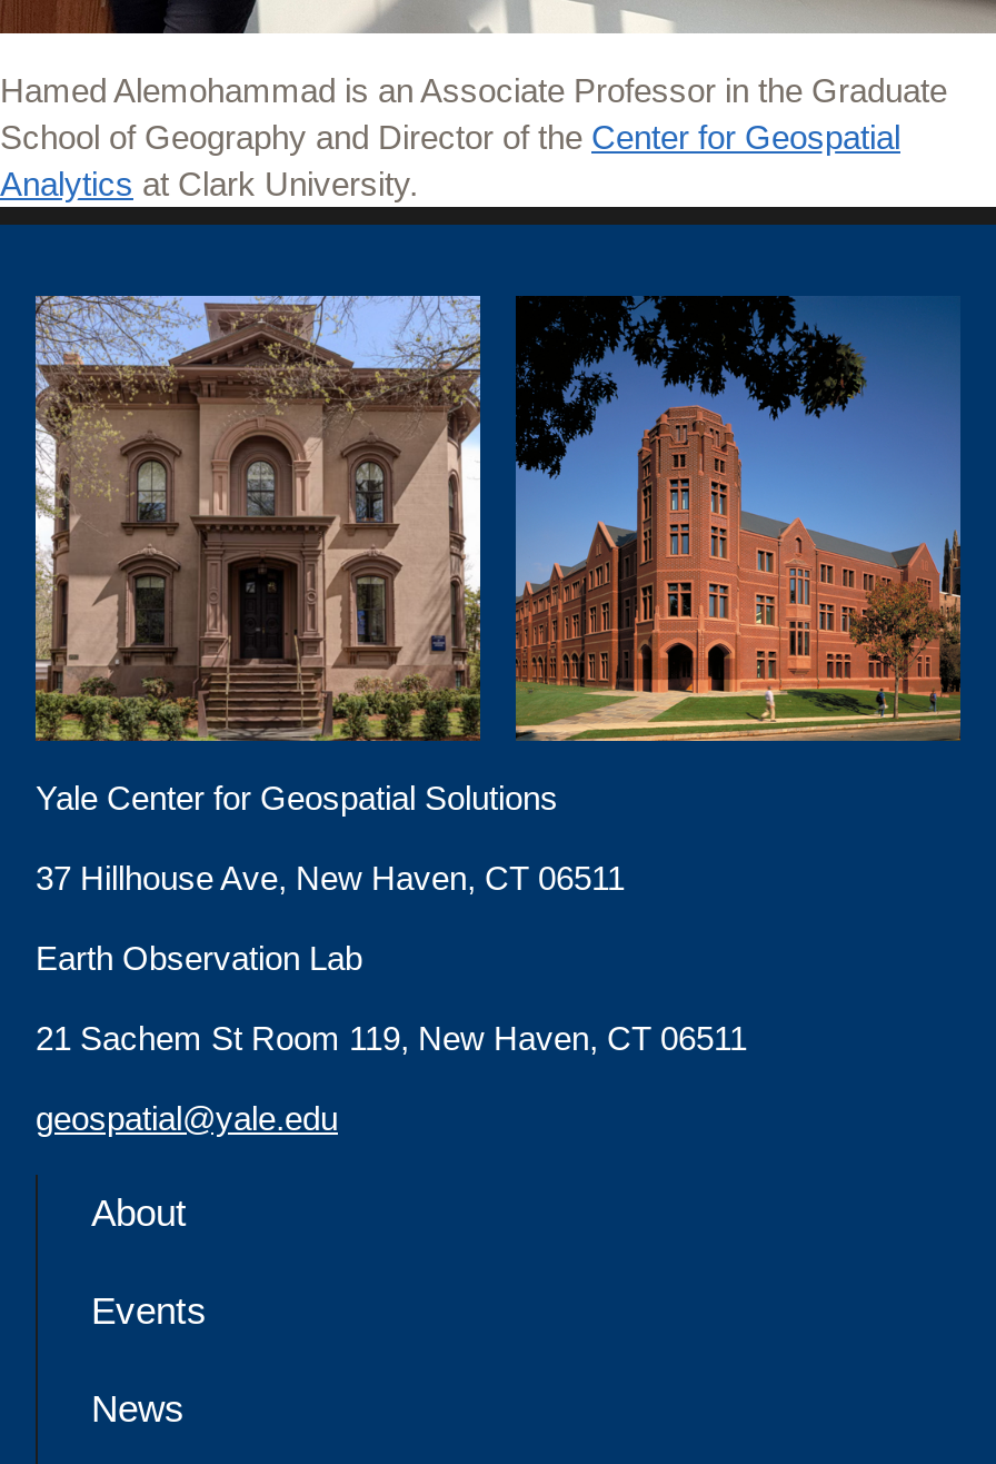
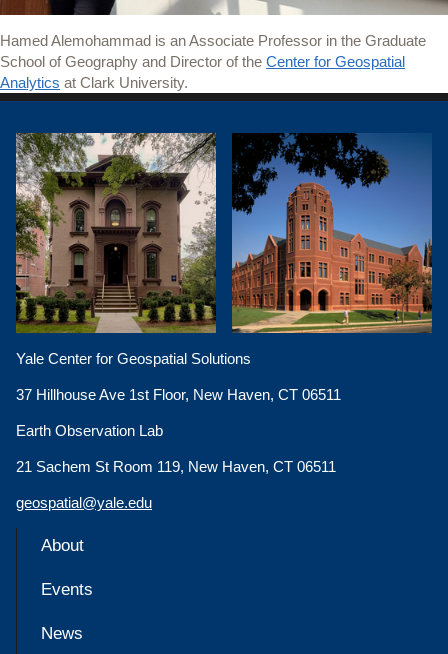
- [image]
+ [image]

- 37 Hillhouse Ave, New Haven, CT 06511
+ 37 Hillhouse Ave 1st Floor, New Haven, CT 06511
